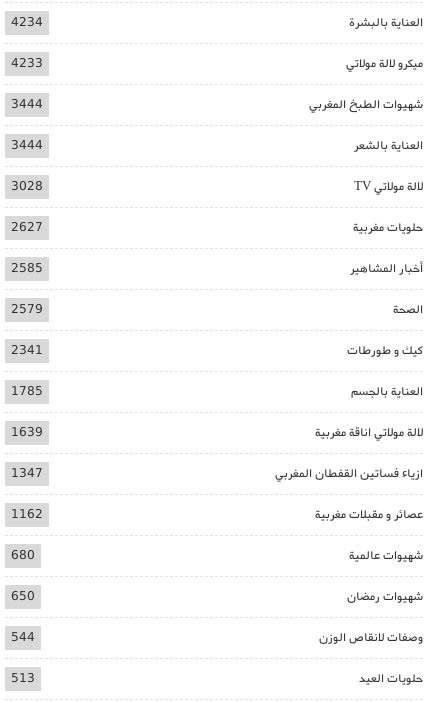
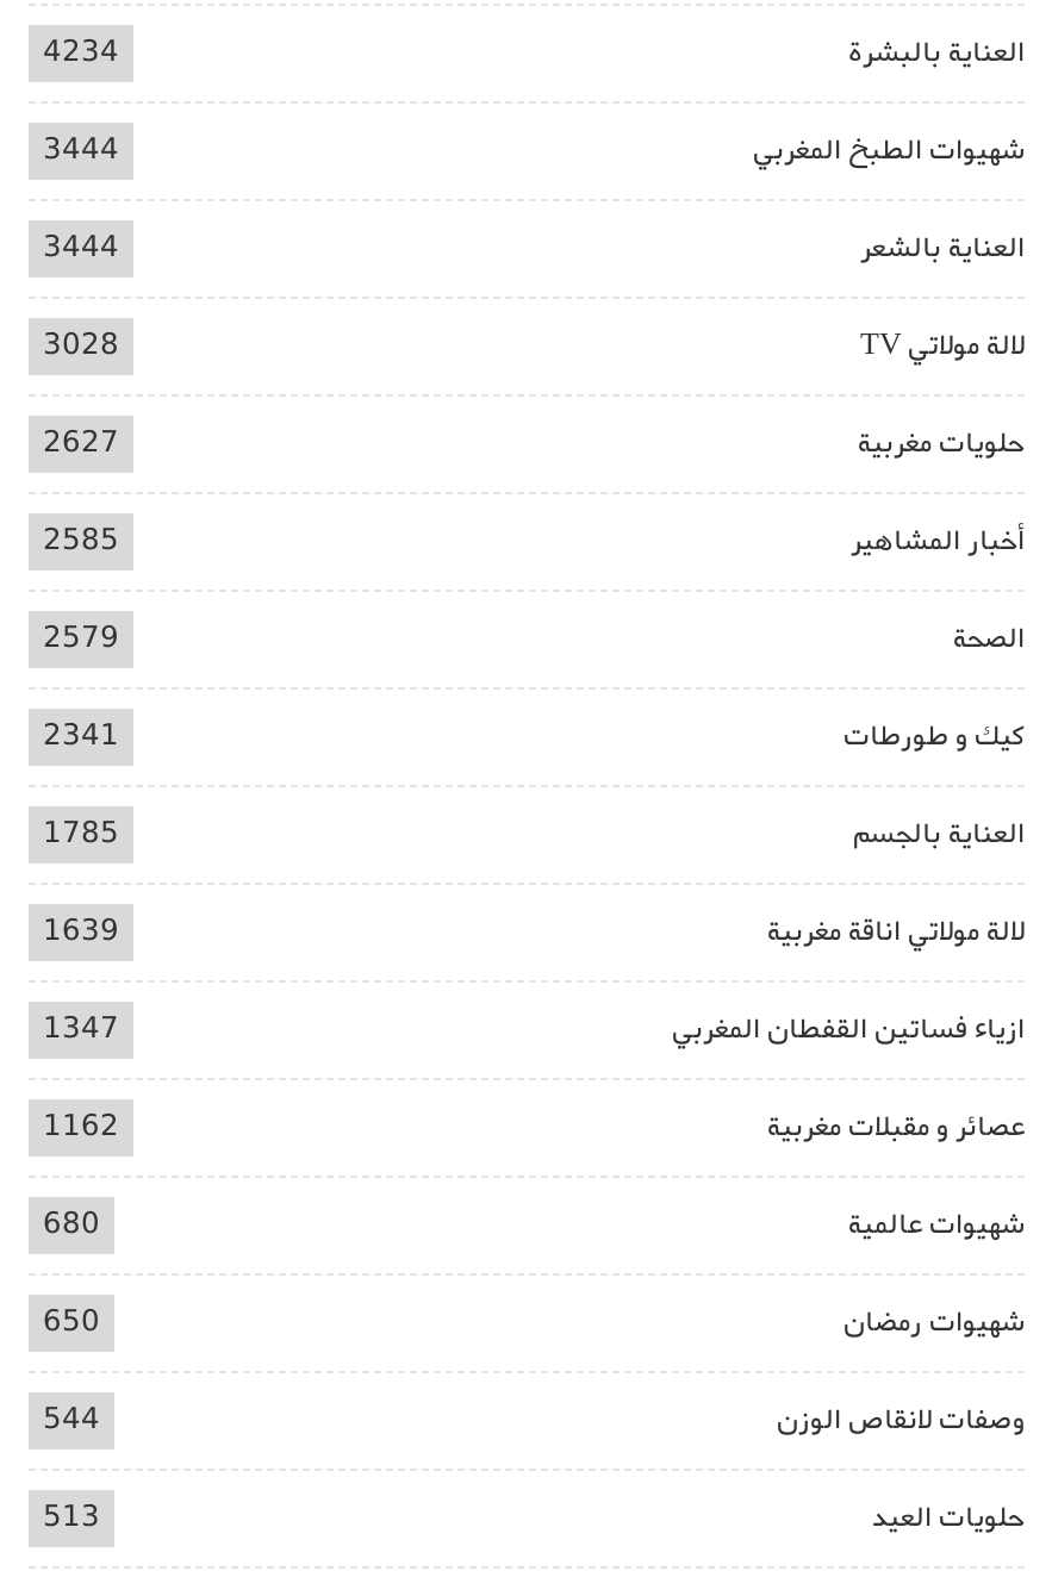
- ميكرو لالة مولاتي
- 4233
